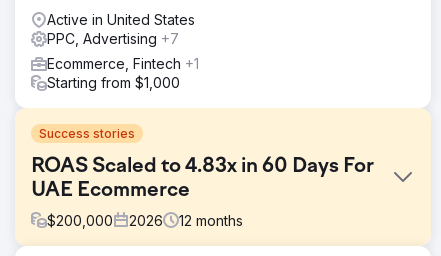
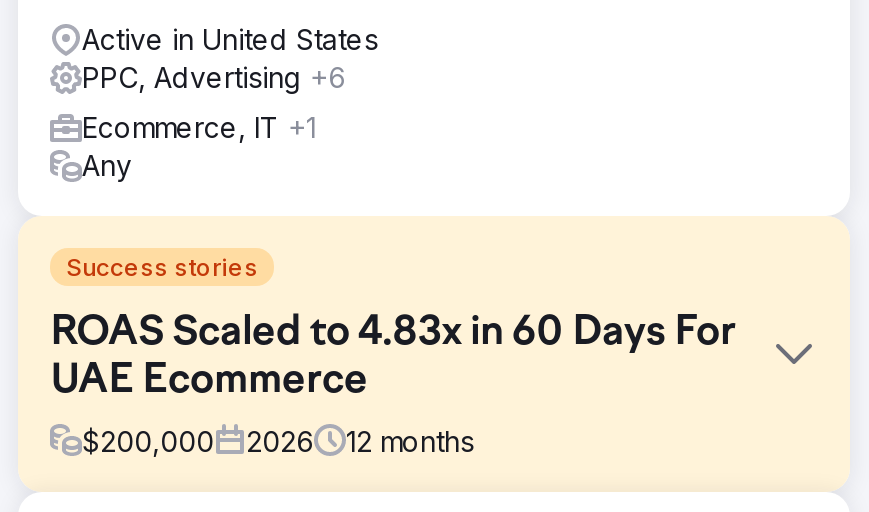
- PPC, Advertising +7
+ PPC, Advertising +6

- Ecommerce, Fintech +1
- Starting from $1,000
+ Ecommerce, IT +1
+ Any
